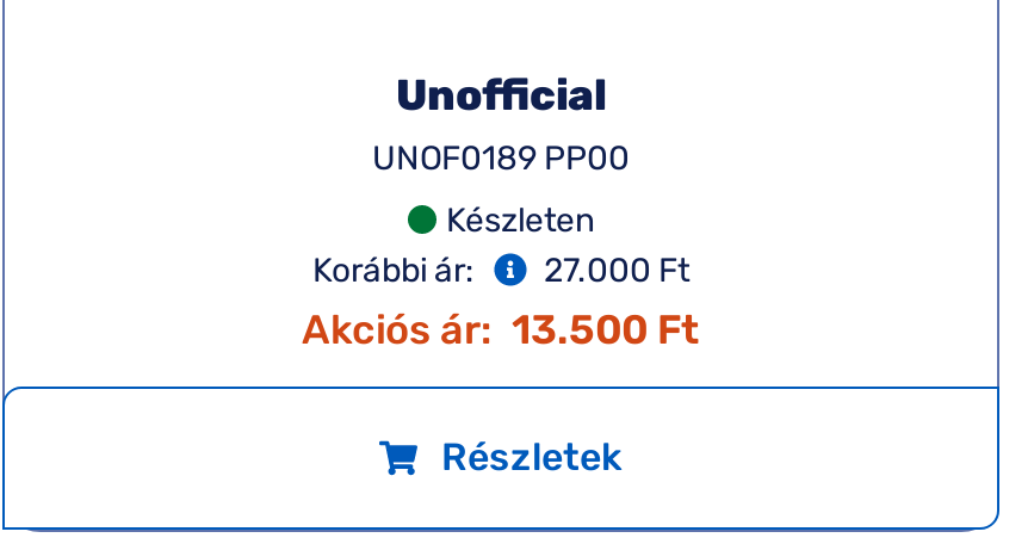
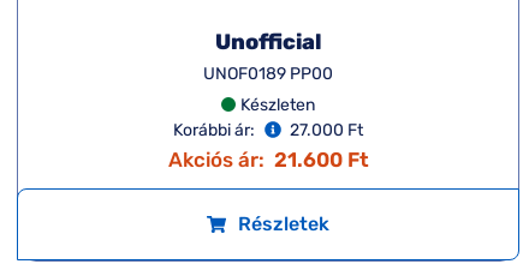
- Akciós ár: 13.500 Ft
+ Akciós ár: 21.600 Ft
